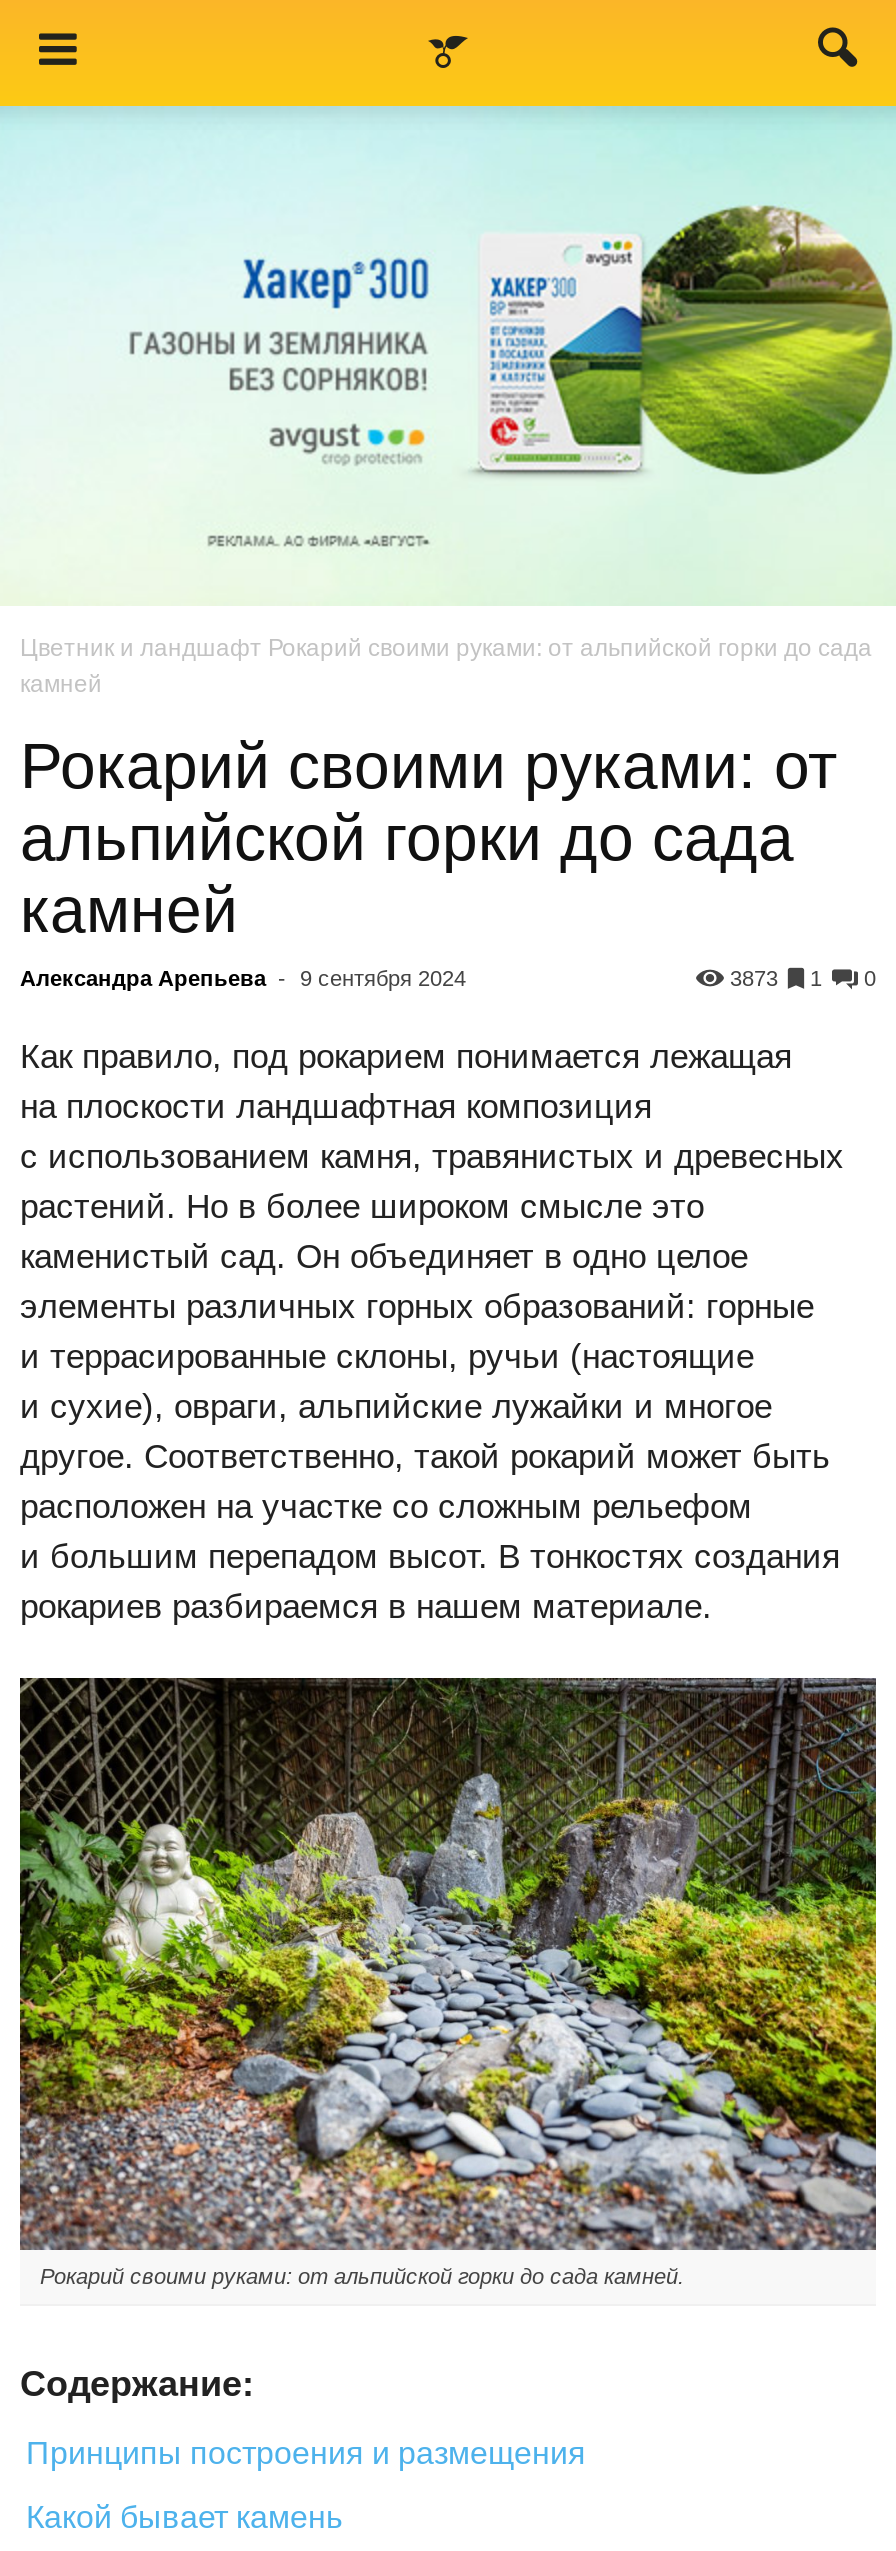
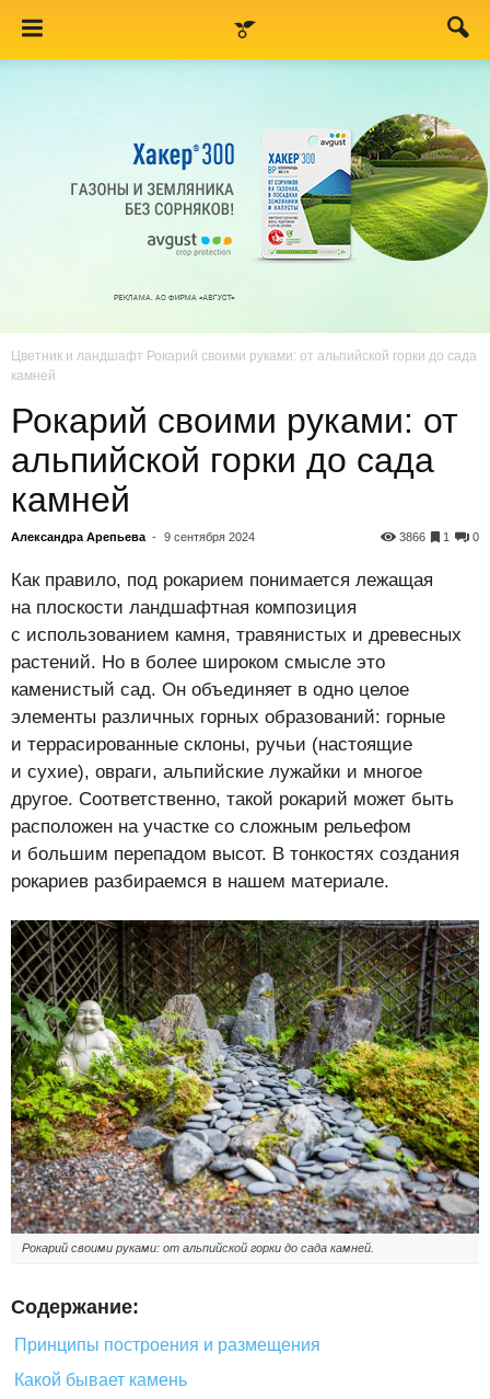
- 3873 1 0
+ 3866 1 0
